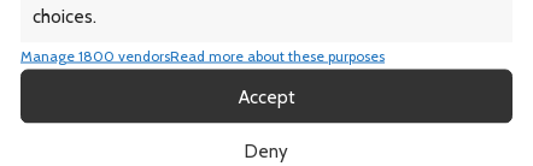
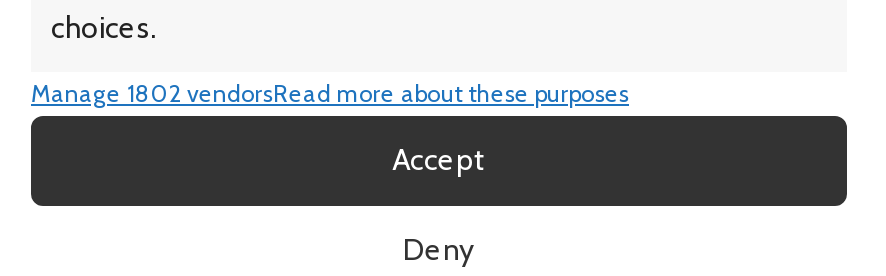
- Manage 1800 vendorsRead more about these purposes
+ Manage 1802 vendorsRead more about these purposes
